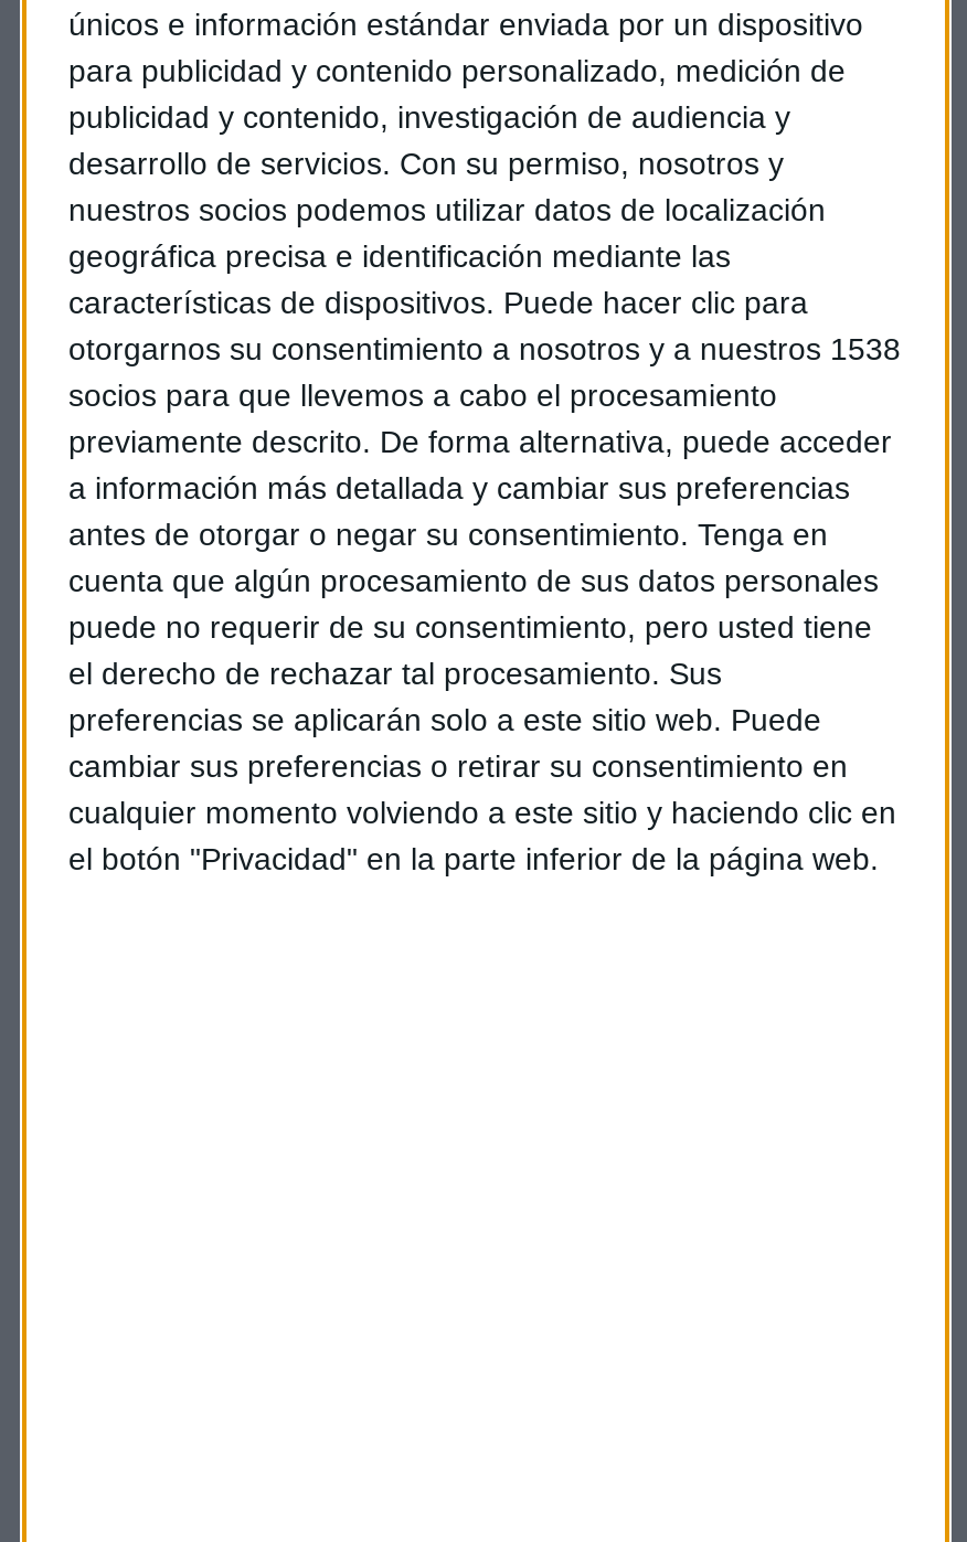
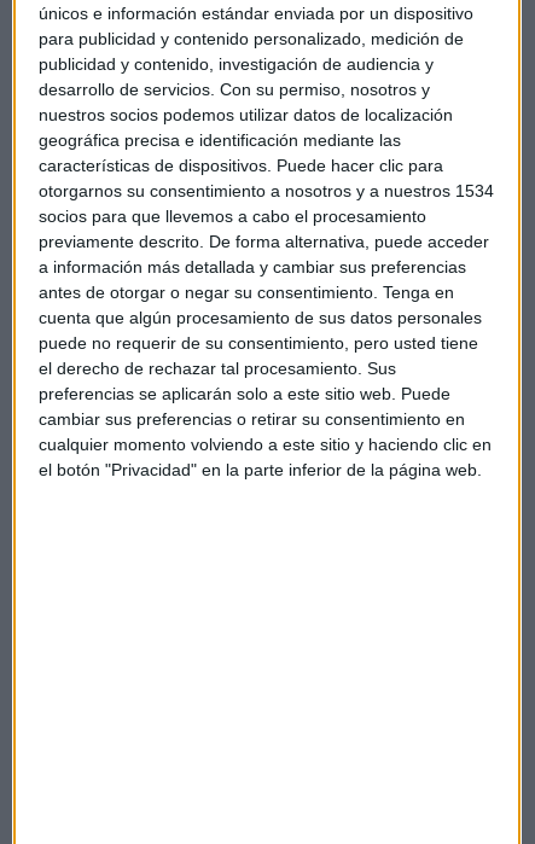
- otorgarnos su consentimiento a nosotros y a nuestros 1538
+ otorgarnos su consentimiento a nosotros y a nuestros 1534
